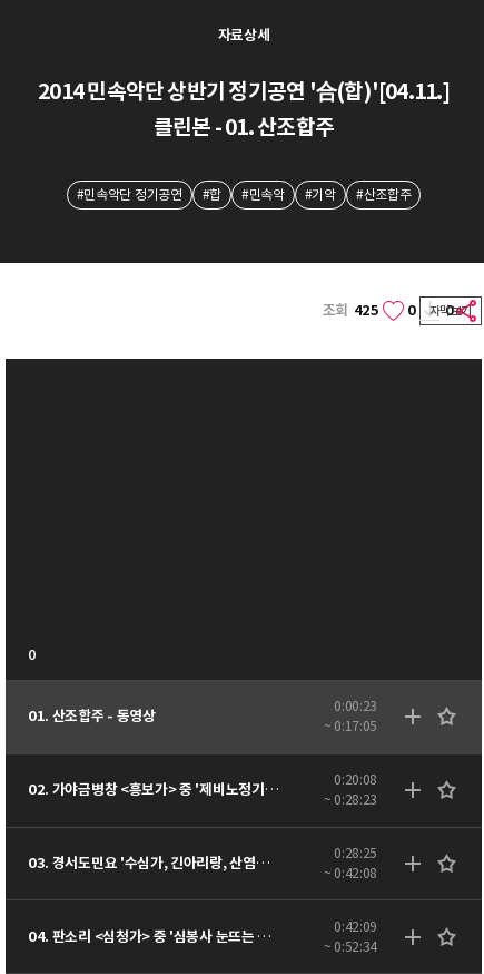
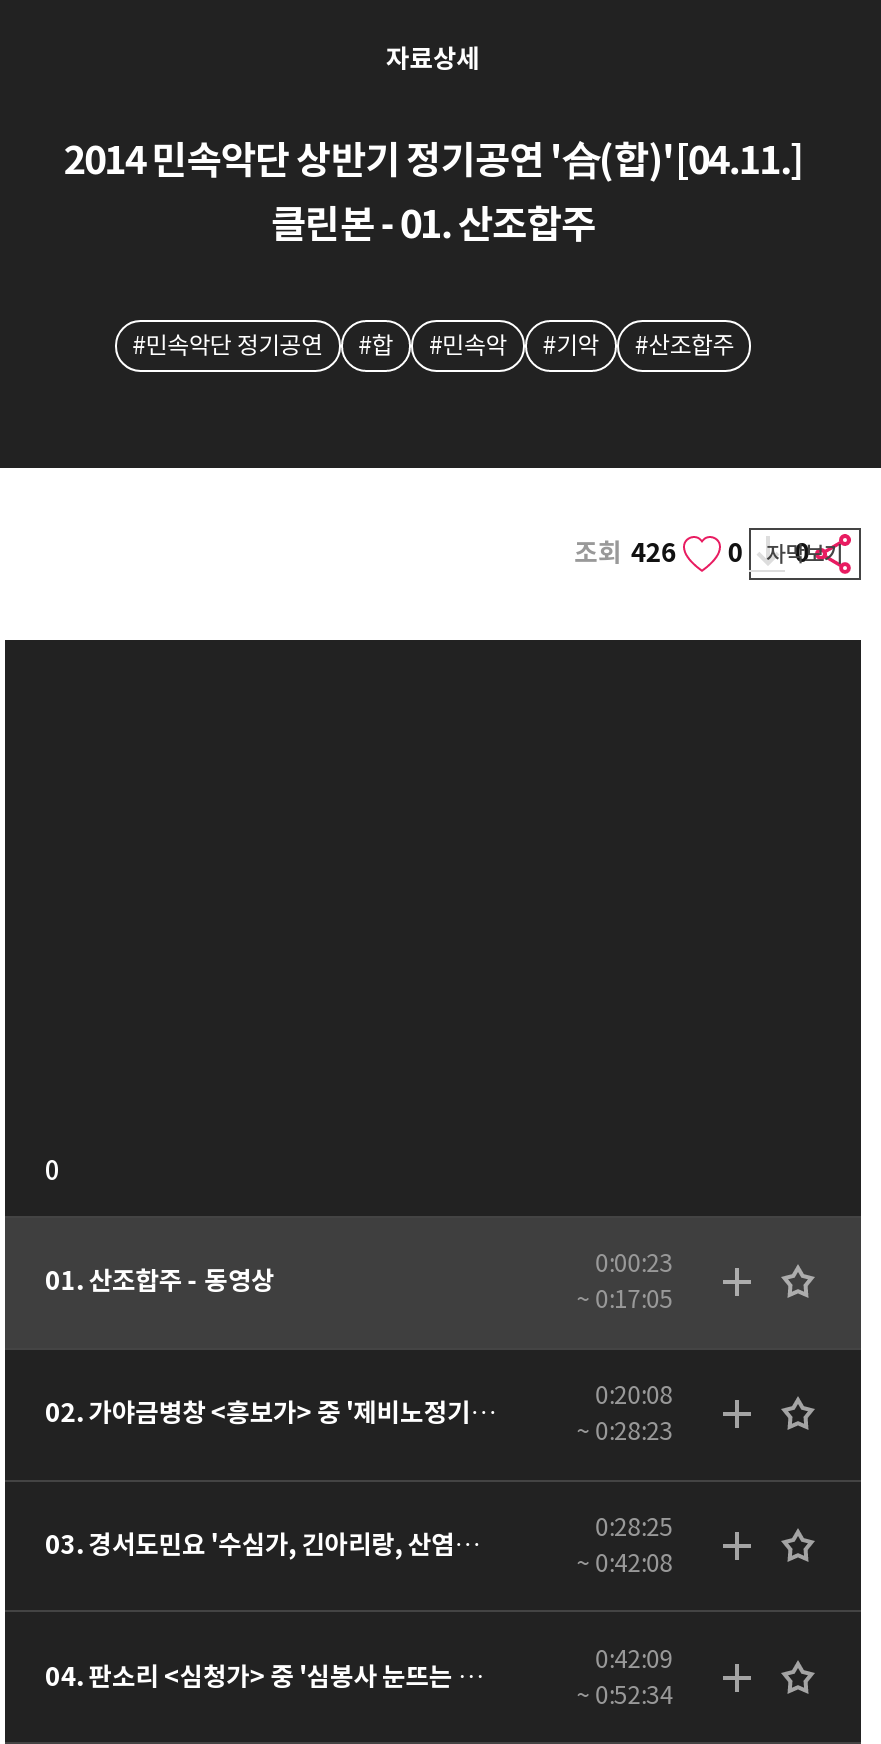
- 조회 425
+ 조회 426
